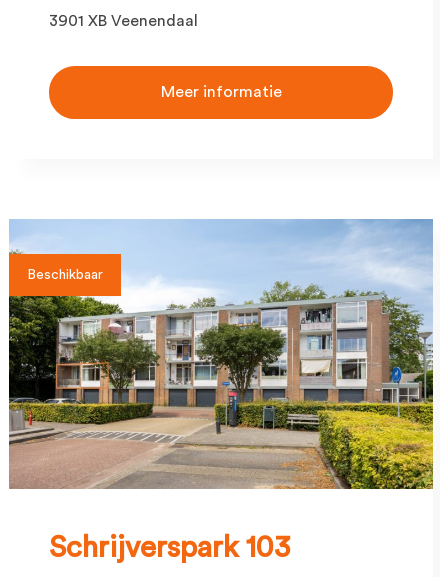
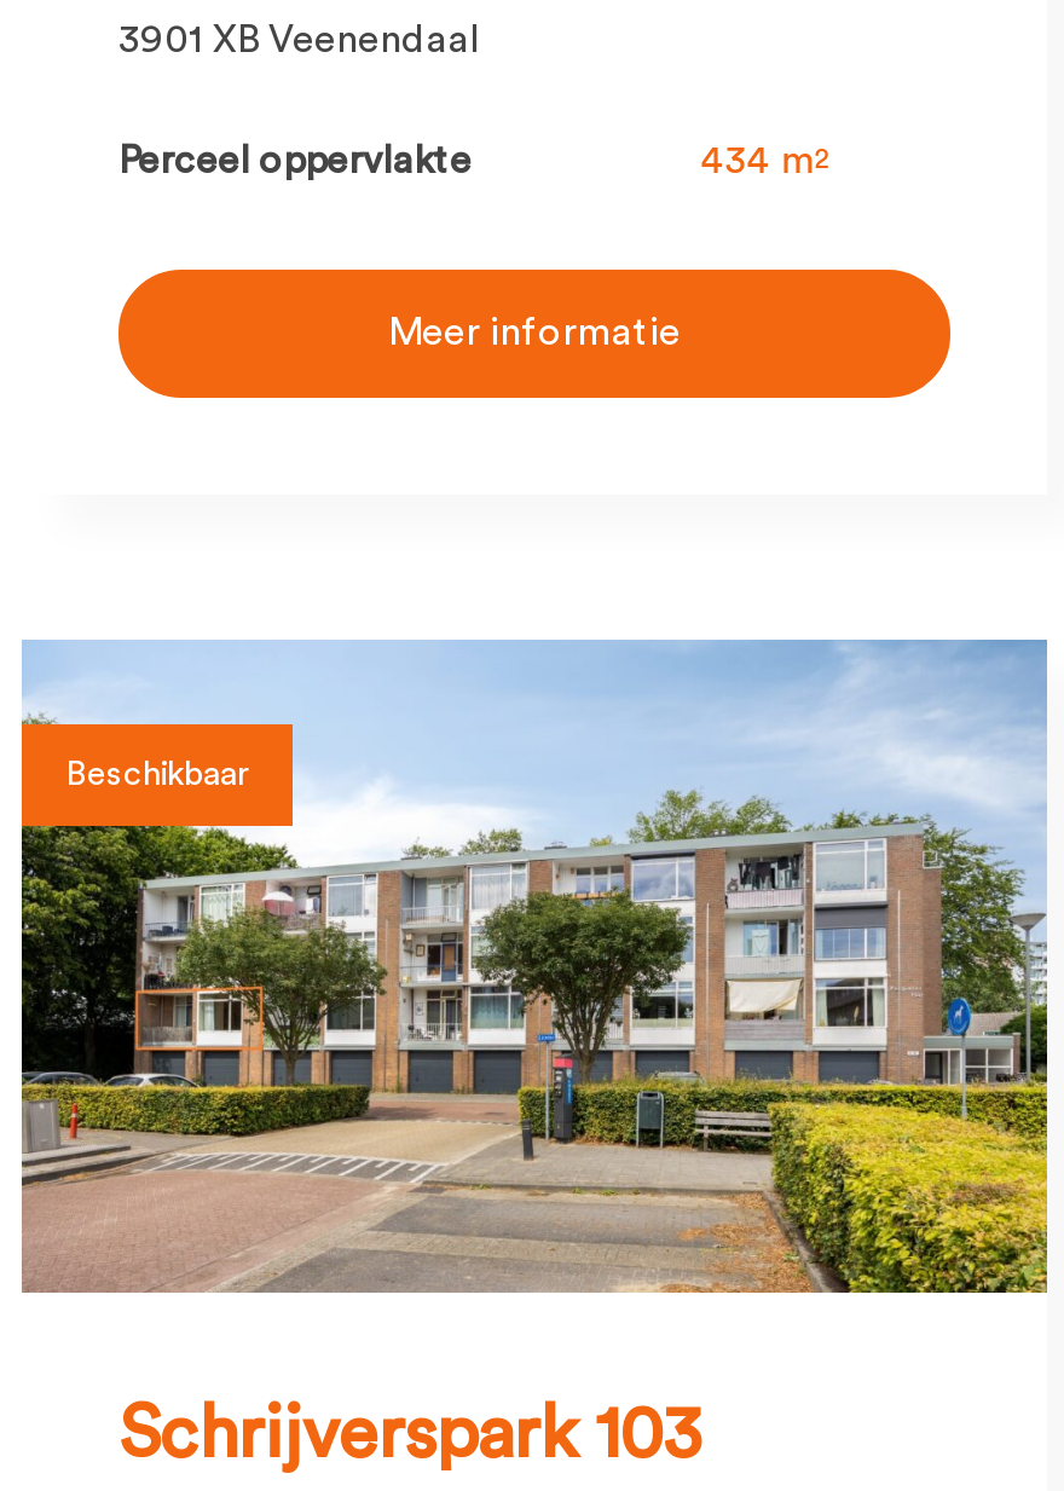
+ Perceel oppervlakte
+ 434 m2
